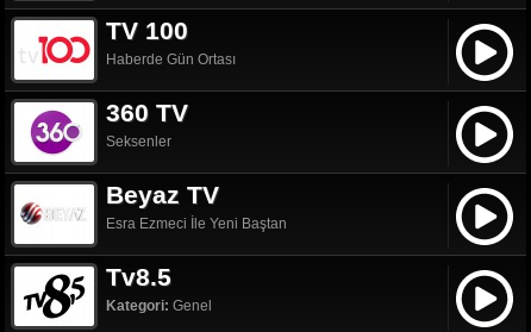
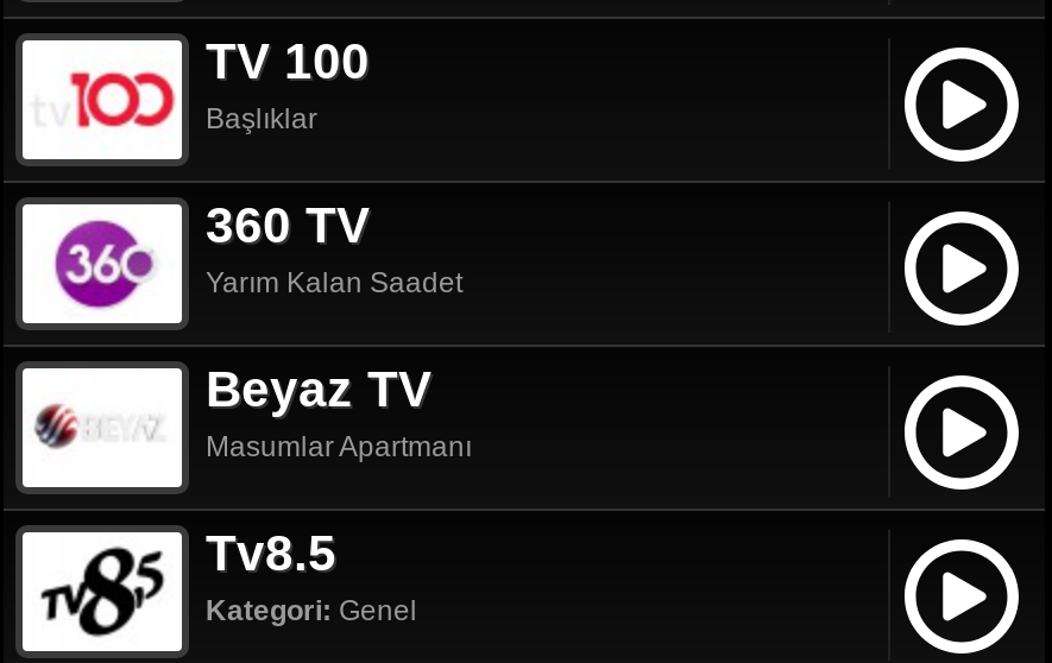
- Haberde Gün Ortası
+ Başlıklar

- Seksenler
+ Yarım Kalan Saadet

- Esra Ezmeci İle Yeni Baştan
+ Masumlar Apartmanı
